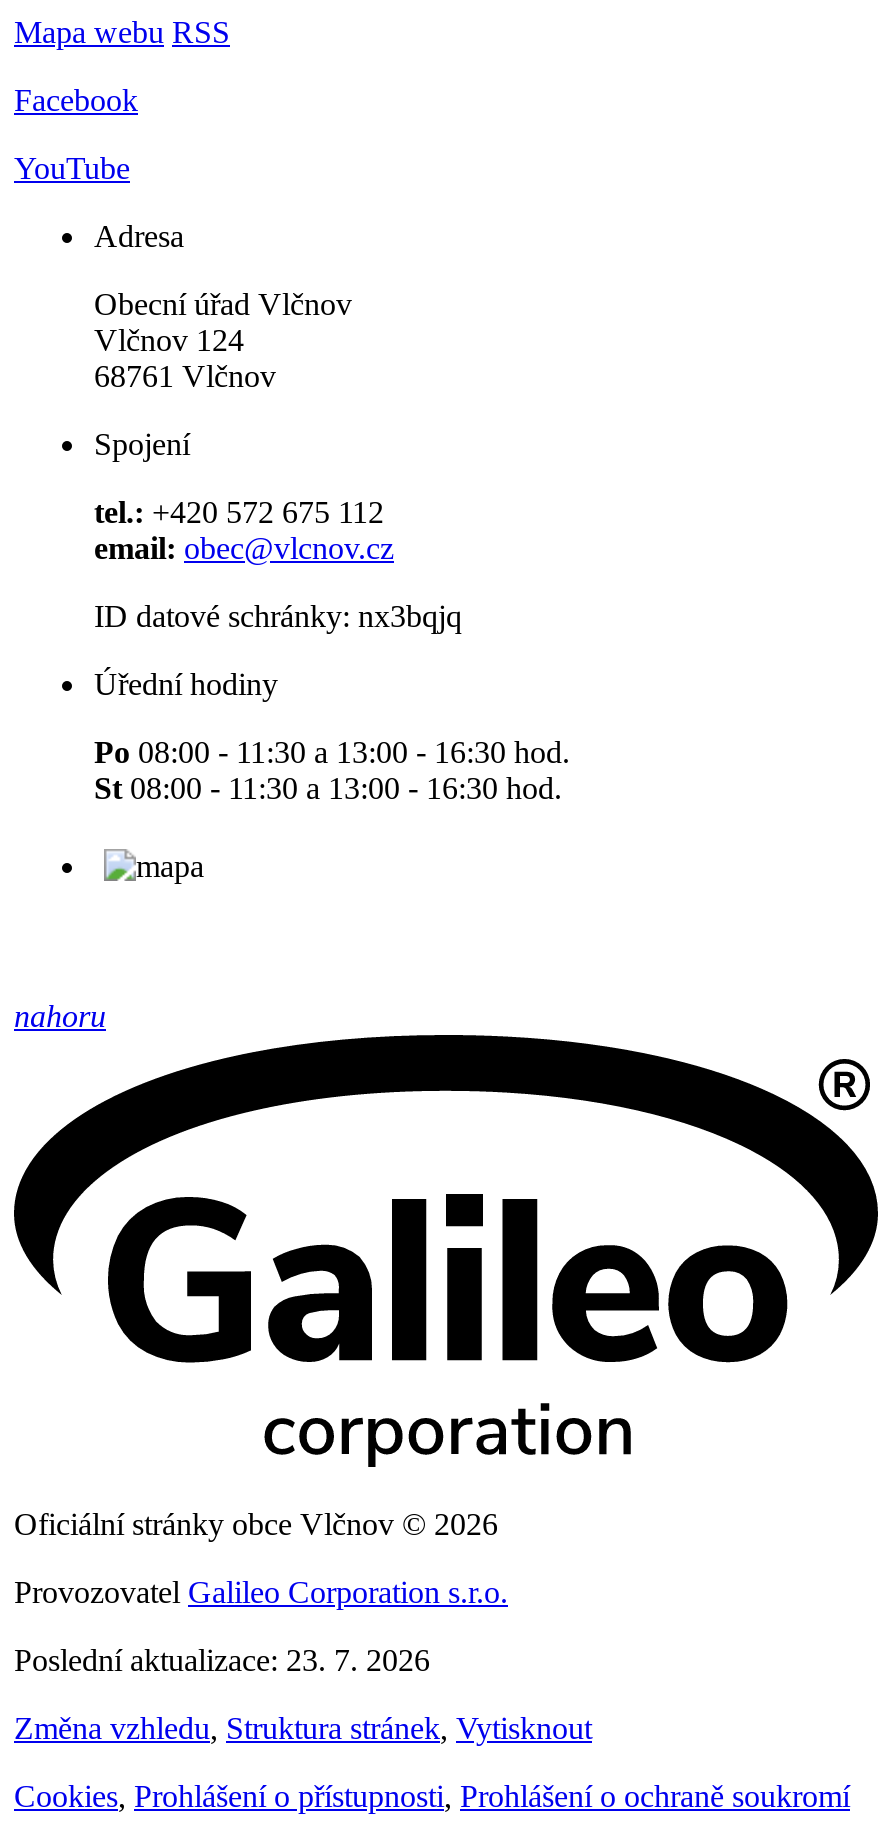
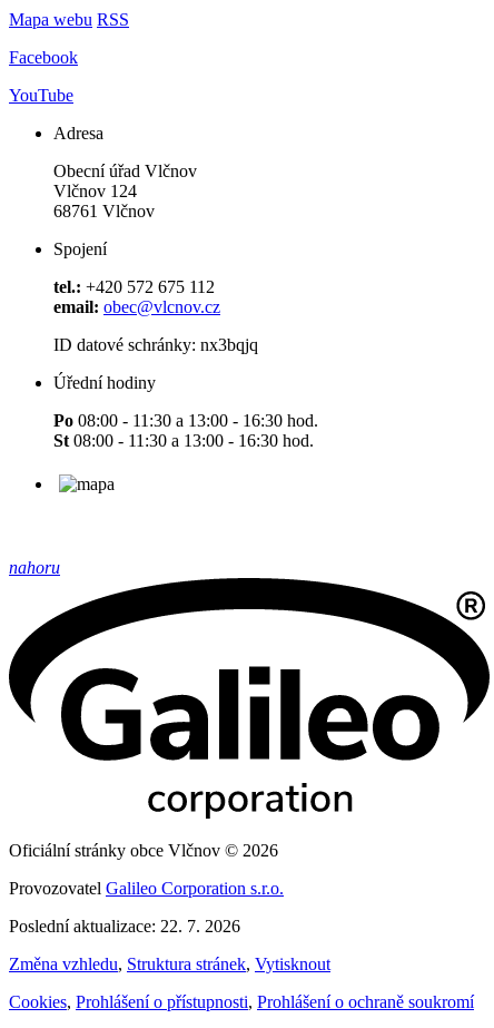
- Poslední aktualizace: 23. 7. 2026
+ Poslední aktualizace: 22. 7. 2026
